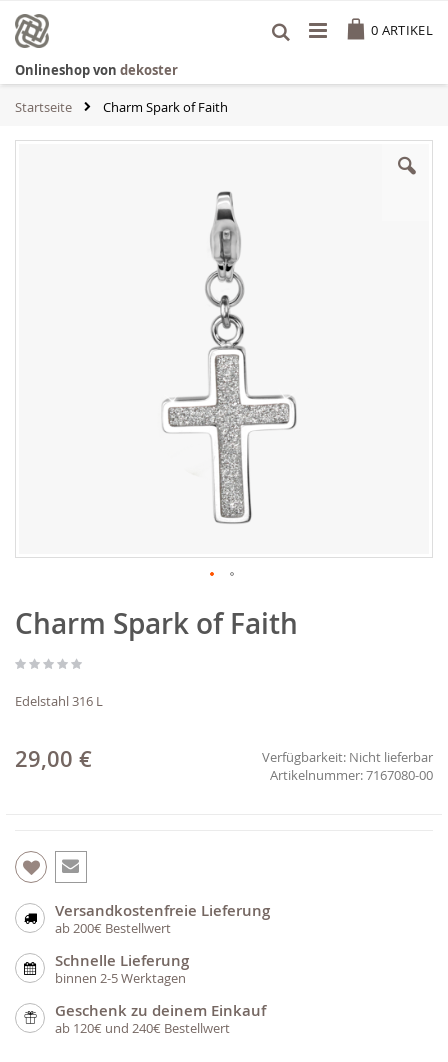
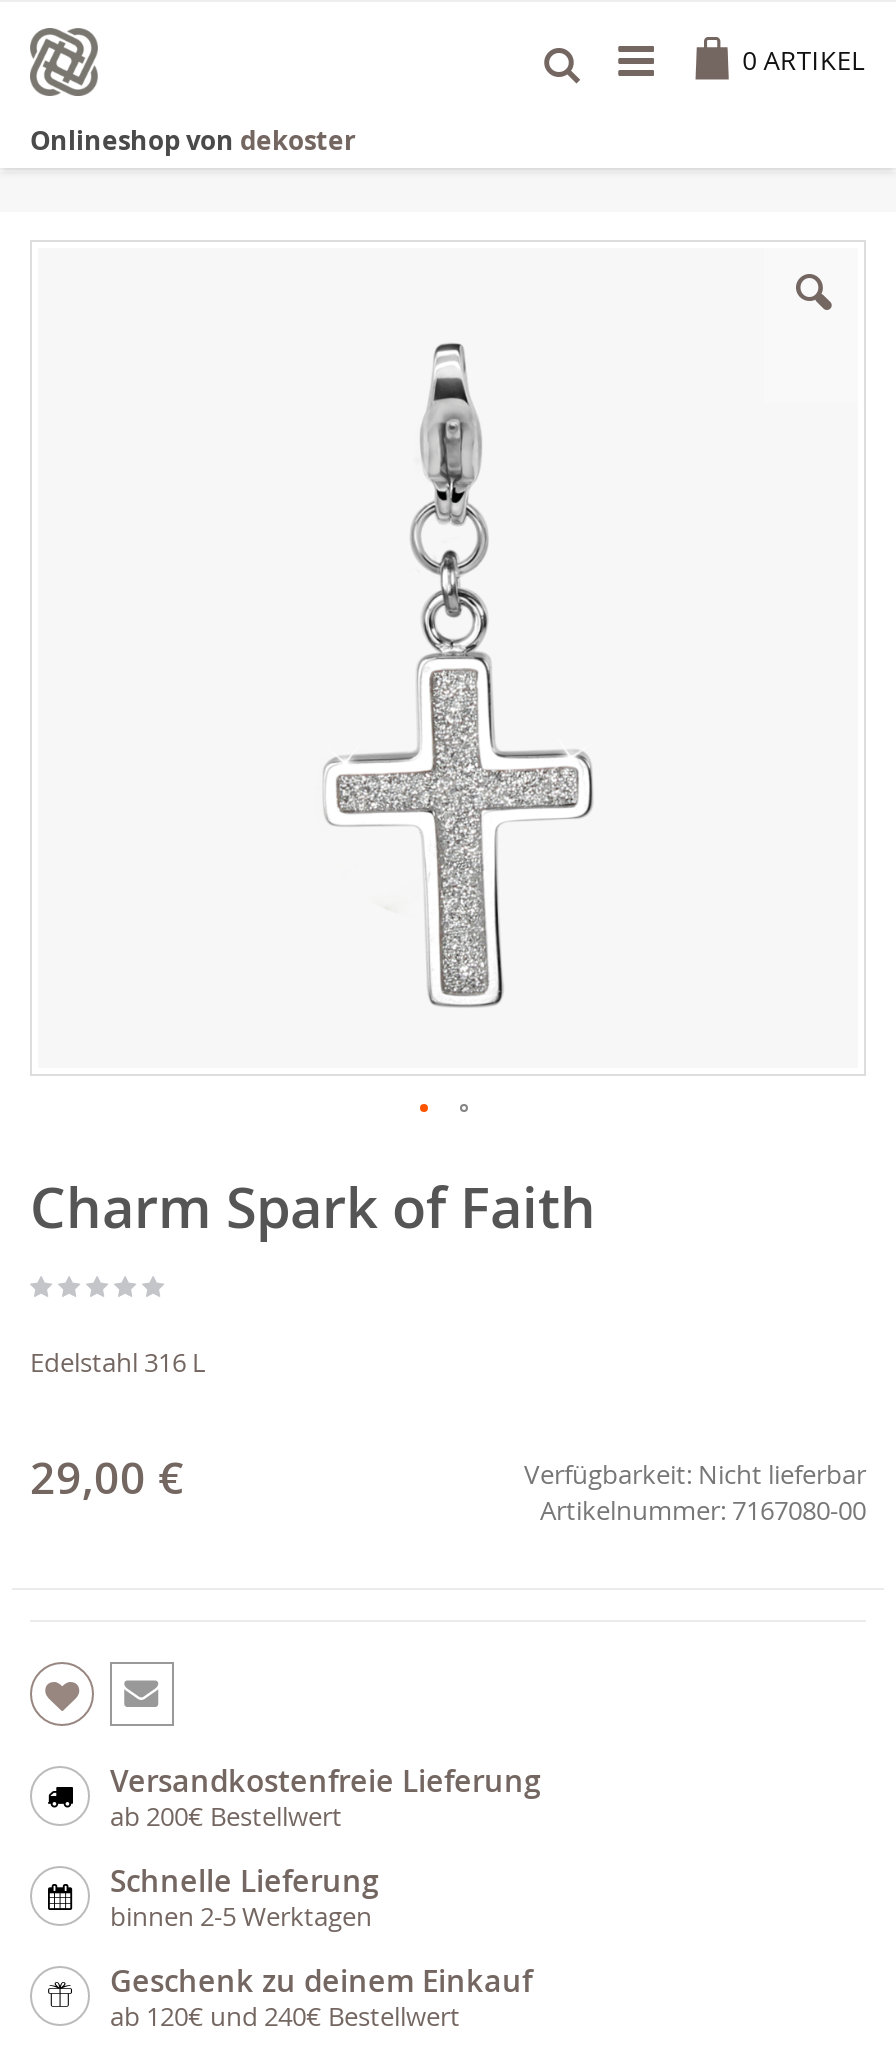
- Startseite
- Charm Spark of Faith
